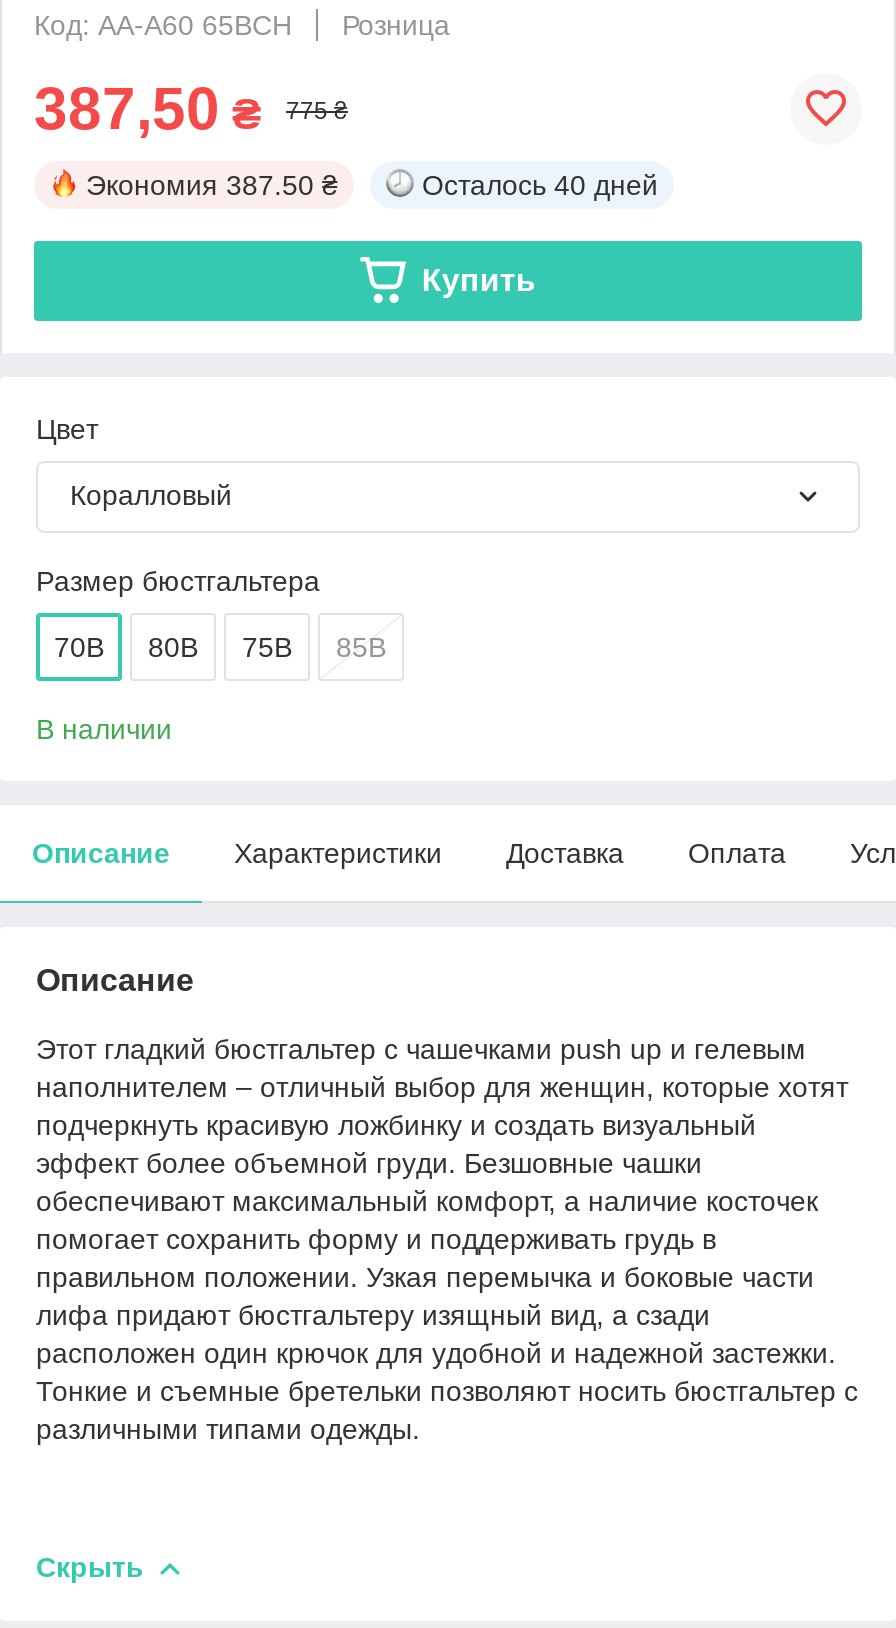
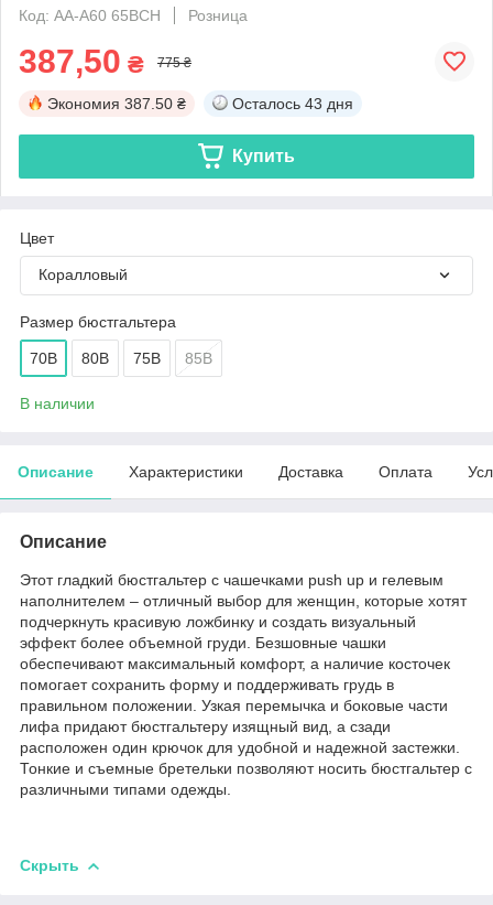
- Осталось 40 дней
+ Осталось 43 дня
